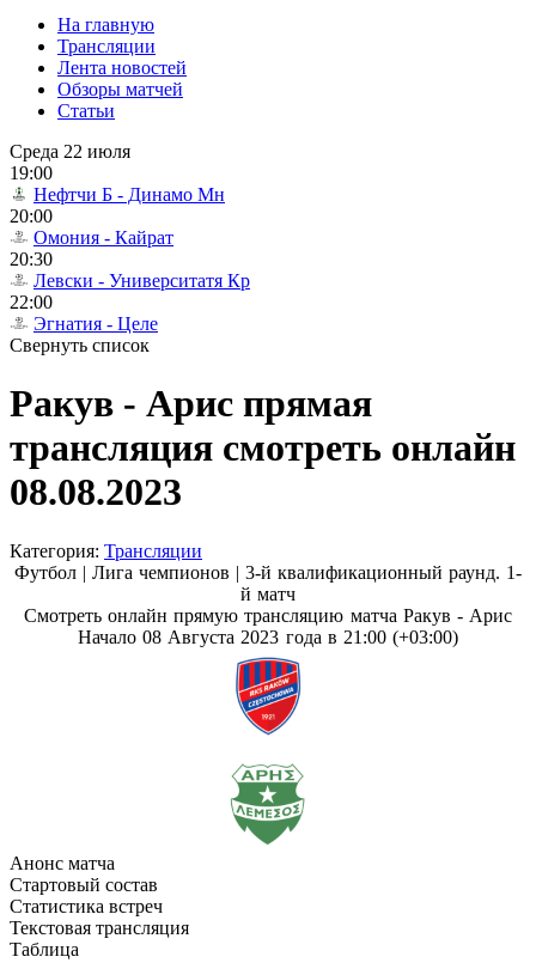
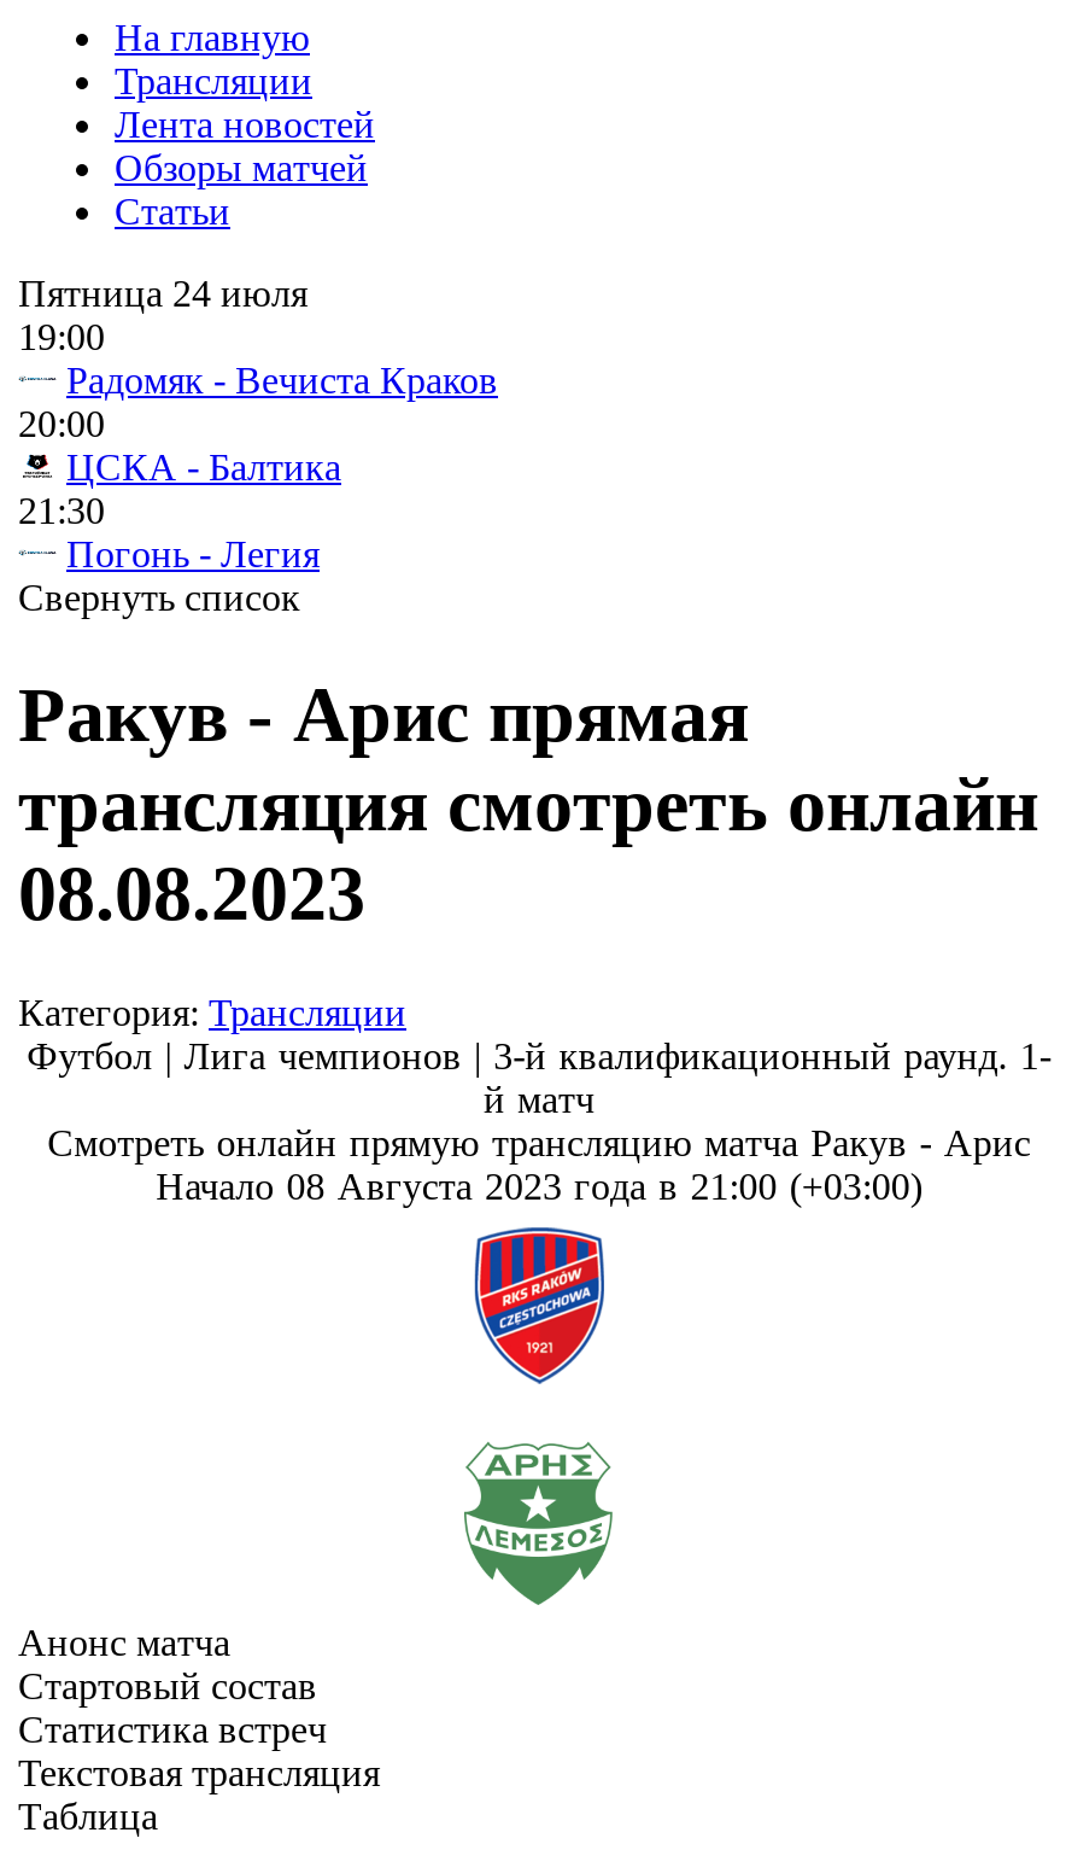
- Среда 22 июля
+ Пятница 24 июля

- Нефтчи Б - Динамо Мн
+ Радомяк - Вечиста Краков

- Омония - Кайрат
- 20:30
- Левски - Университатя Кр
- 22:00
- Эгнатия - Целе
+ ЦСКА - Балтика
+ 21:30
+ Погонь - Легия
